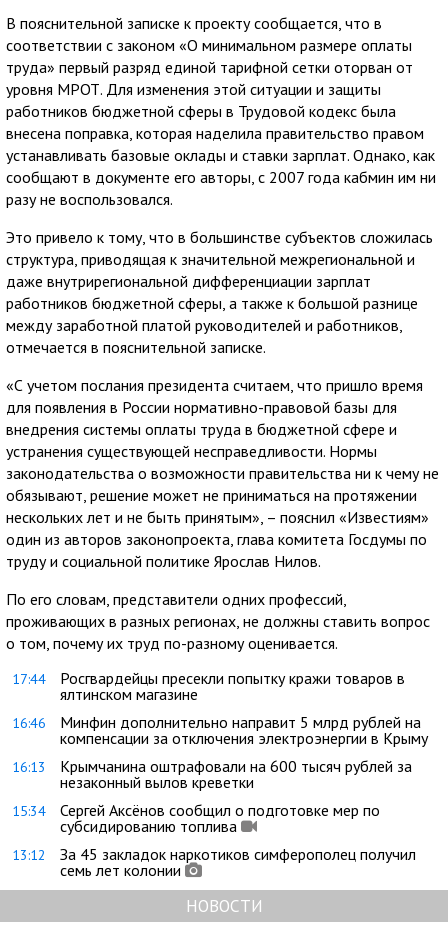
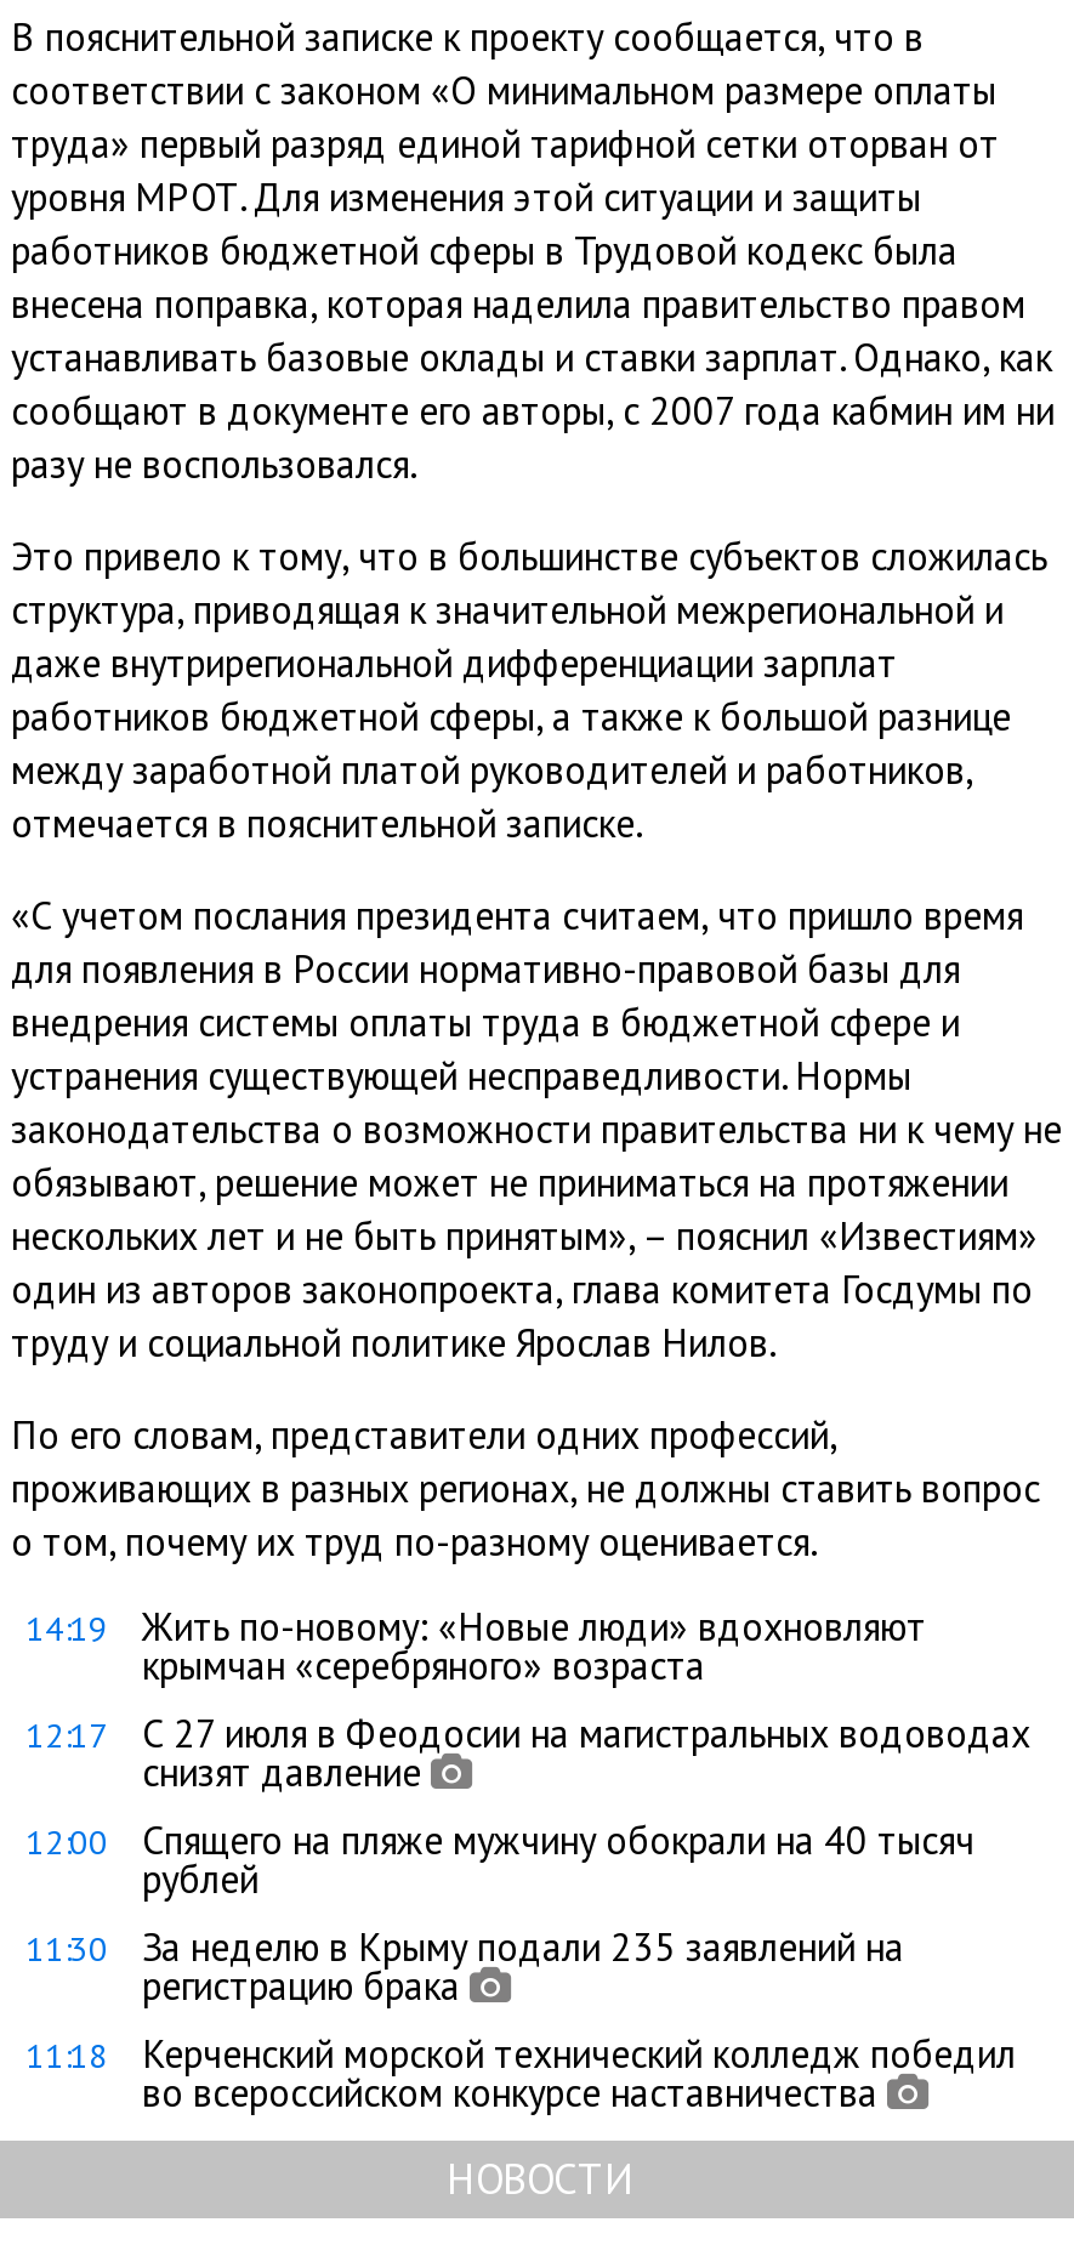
- 17:44
- Росгвардейцы пресекли попытку кражи товаров в
- ялтинском магазине
+ 14:19
+ Жить по-новому: «Новые люди» вдохновляют
+ крымчан «серебряного» возраста

- 16:46
- Минфин дополнительно направит 5 млрд рублей на
- компенсации за отключения электроэнергии в Крыму
+ 12:17
+ С 27 июля в Феодосии на магистральных водоводах
+ снизят давление

- 16:13
- Крымчанина оштрафовали на 600 тысяч рублей за
- незаконный вылов креветки
+ 12:00
+ Спящего на пляже мужчину обокрали на 40 тысяч
+ рублей

- 15:34
- Сергей Аксёнов сообщил о подготовке мер по
- субсидированию топлива
+ 11:30
+ За неделю в Крыму подали 235 заявлений на
+ регистрацию брака

- 13:12
- За 45 закладок наркотиков симферополец получил
- семь лет колонии
+ 11:18
+ Керченский морской технический колледж победил
+ во всероссийском конкурсе наставничества
